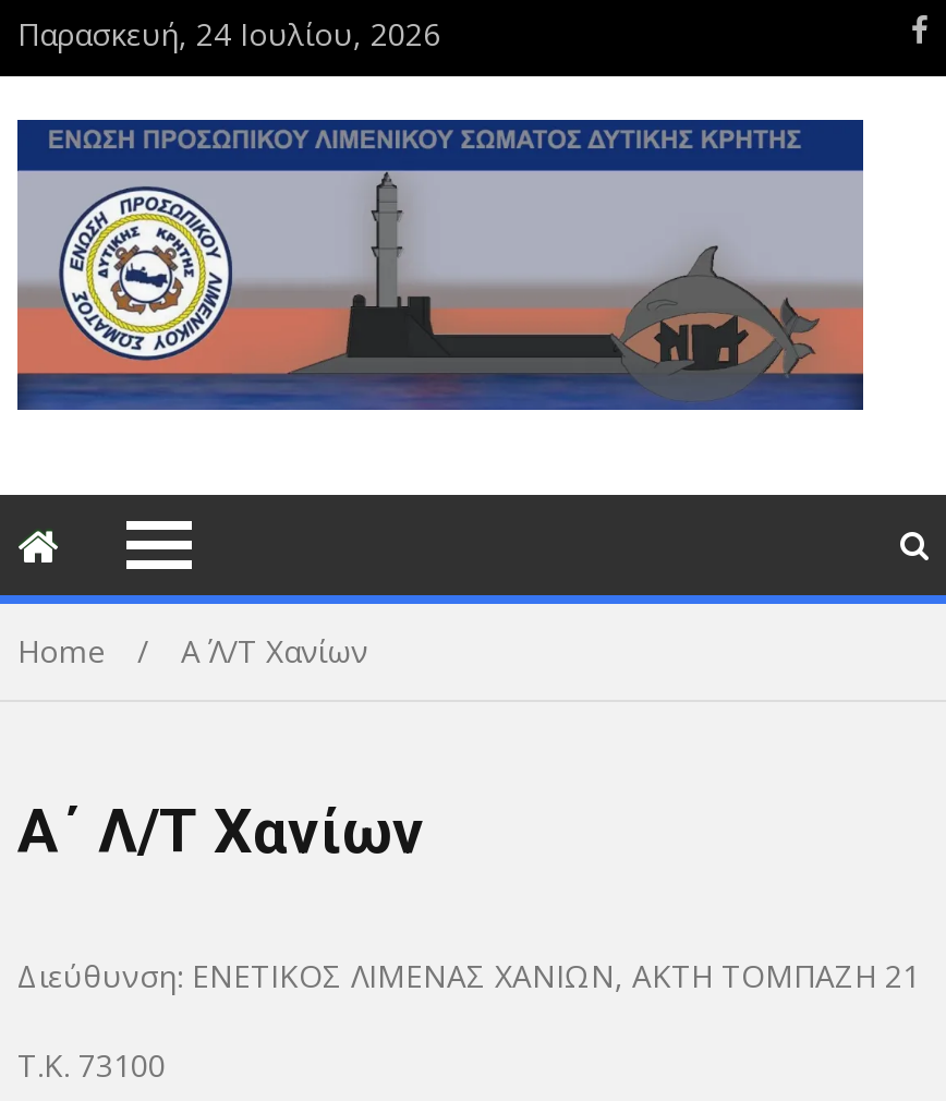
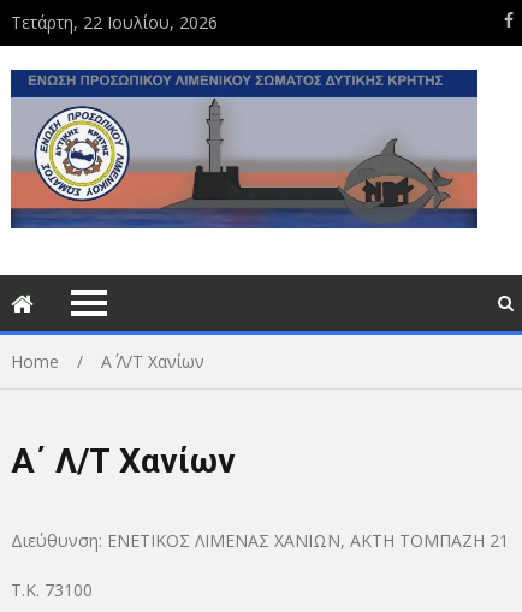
- Παρασκευή, 24 Ιουλίου, 2026
+ Τετάρτη, 22 Ιουλίου, 2026
